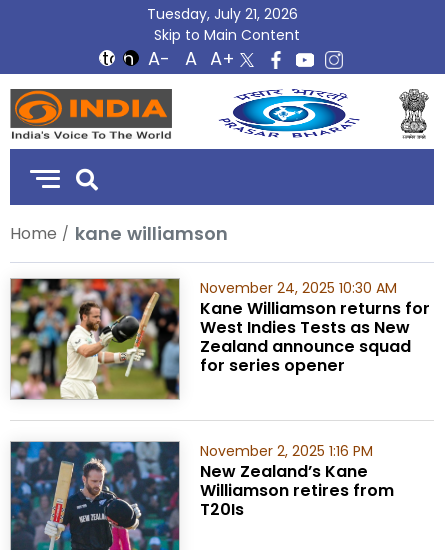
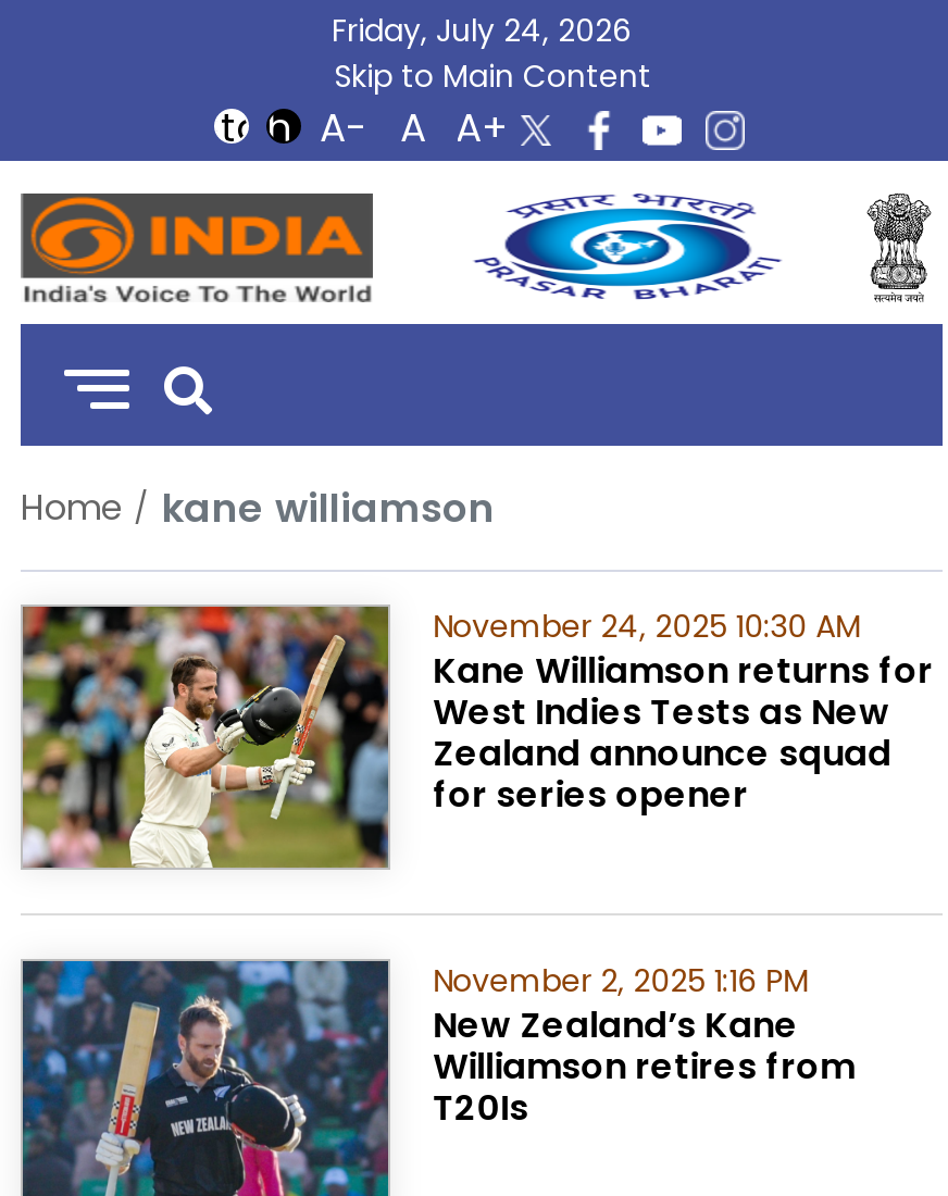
- Tuesday, July 21, 2026
+ Friday, July 24, 2026
